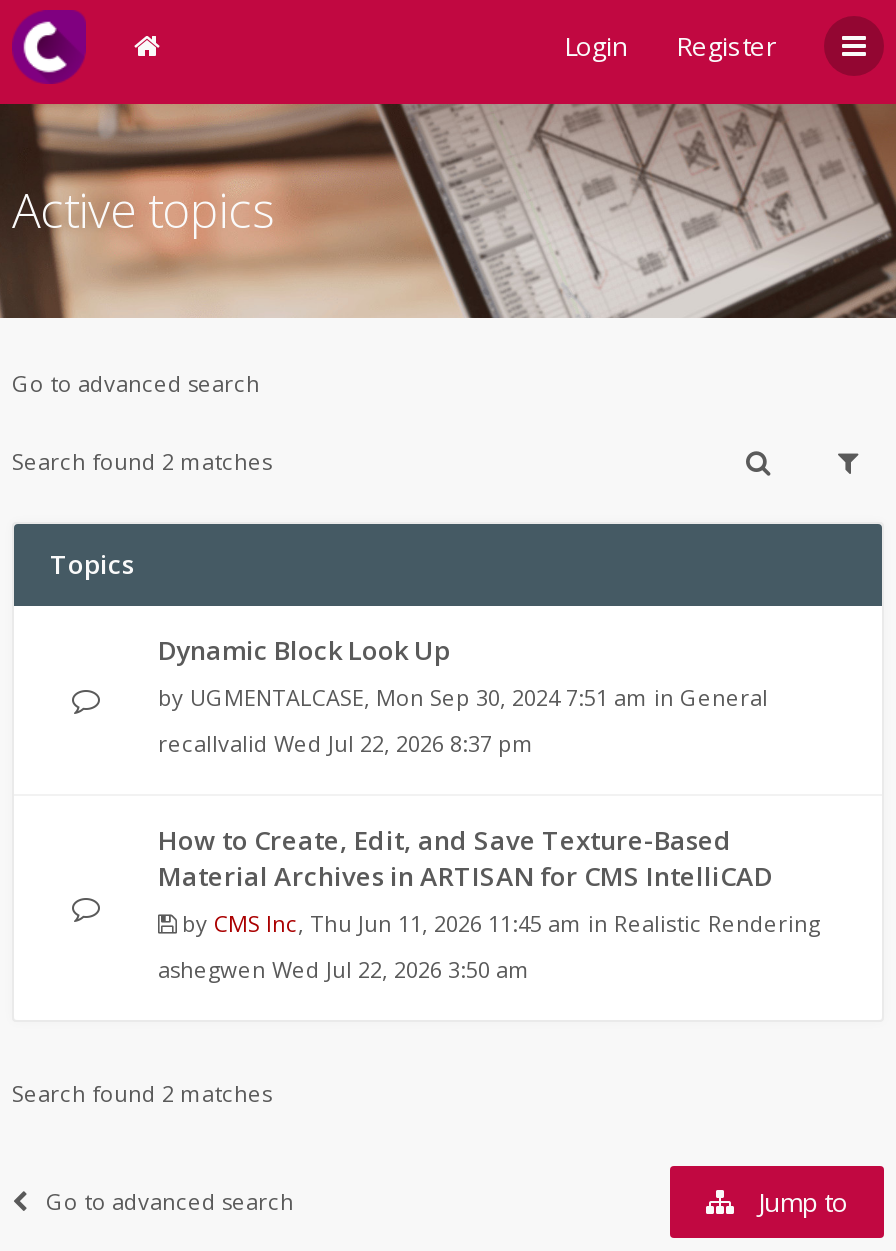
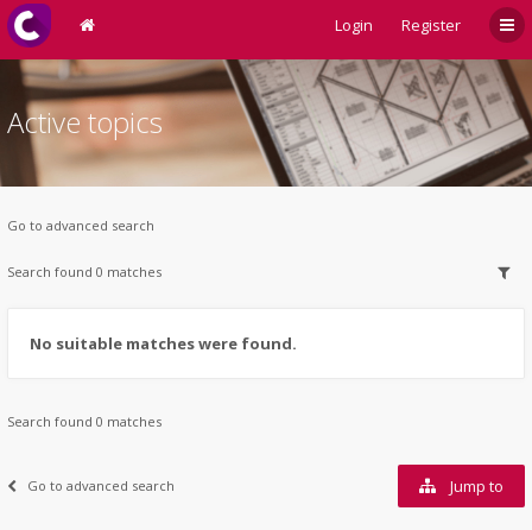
- Search found 2 matches
- Topics
- Dynamic Block Look Up
- by UGMENTALCASE, Mon Sep 30, 2024 7:51 am in General
- recallvalid Wed Jul 22, 2026 8:37 pm
- How to Create, Edit, and Save Texture-Based
- Material Archives in ARTISAN for CMS IntelliCAD
- by CMS Inc, Thu Jun 11, 2026 11:45 am in Realistic Rendering
- ashegwen Wed Jul 22, 2026 3:50 am
+ Search found 0 matches
+ No suitable matches were found.

- Search found 2 matches
+ Search found 0 matches
